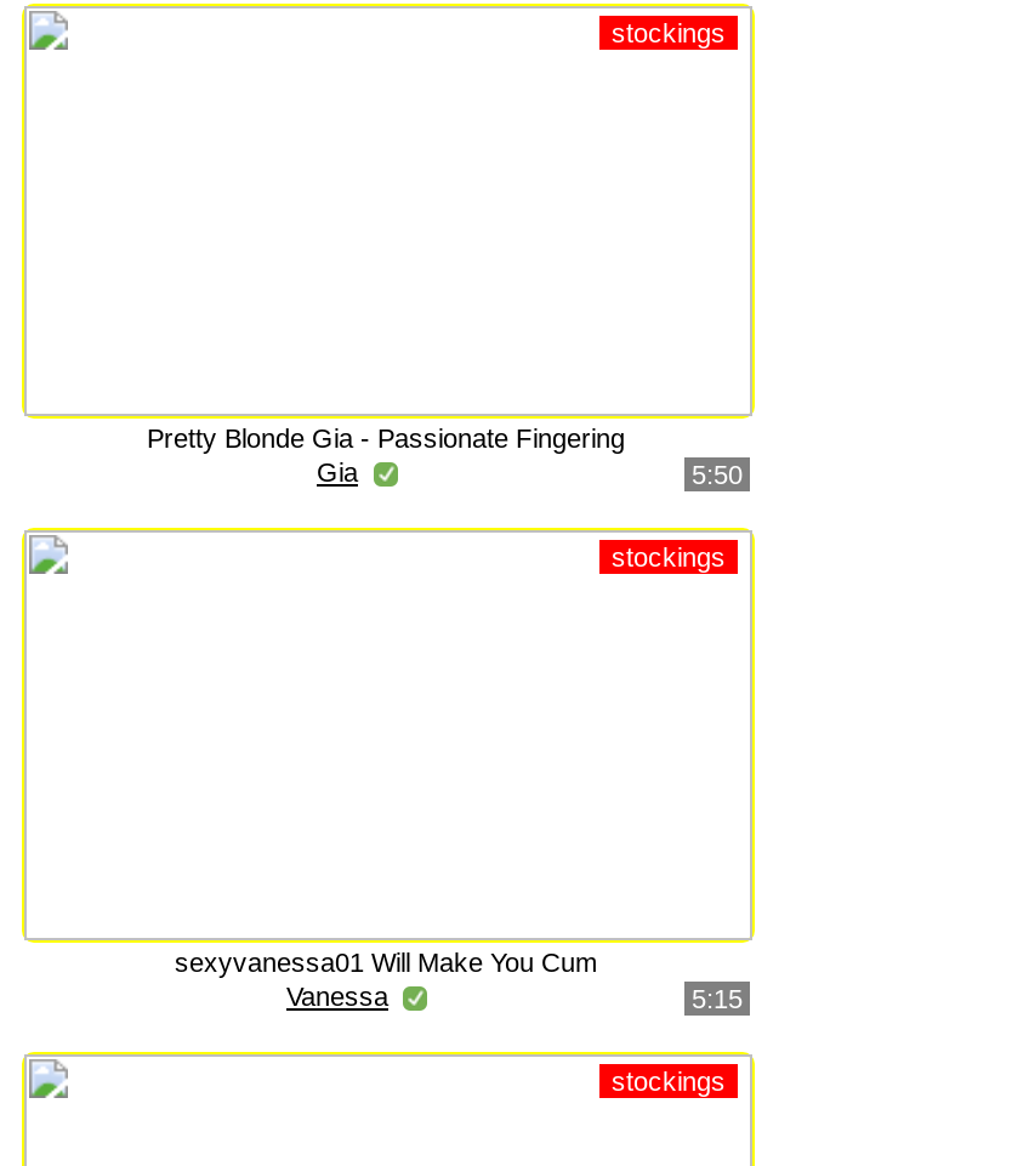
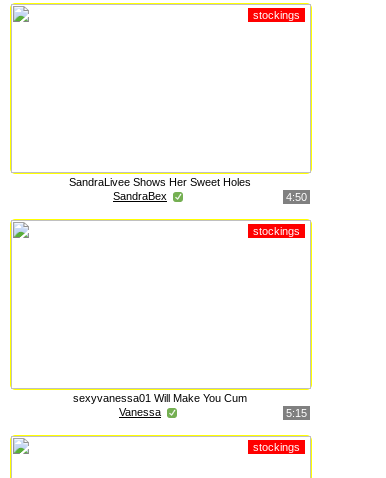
- Pretty Blonde Gia - Passionate Fingering
- Gia
- 5:50
+ SandraLivee Shows Her Sweet Holes
+ SandraBex
+ 4:50
